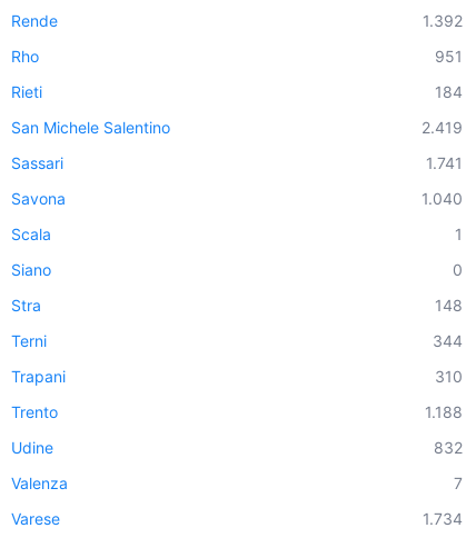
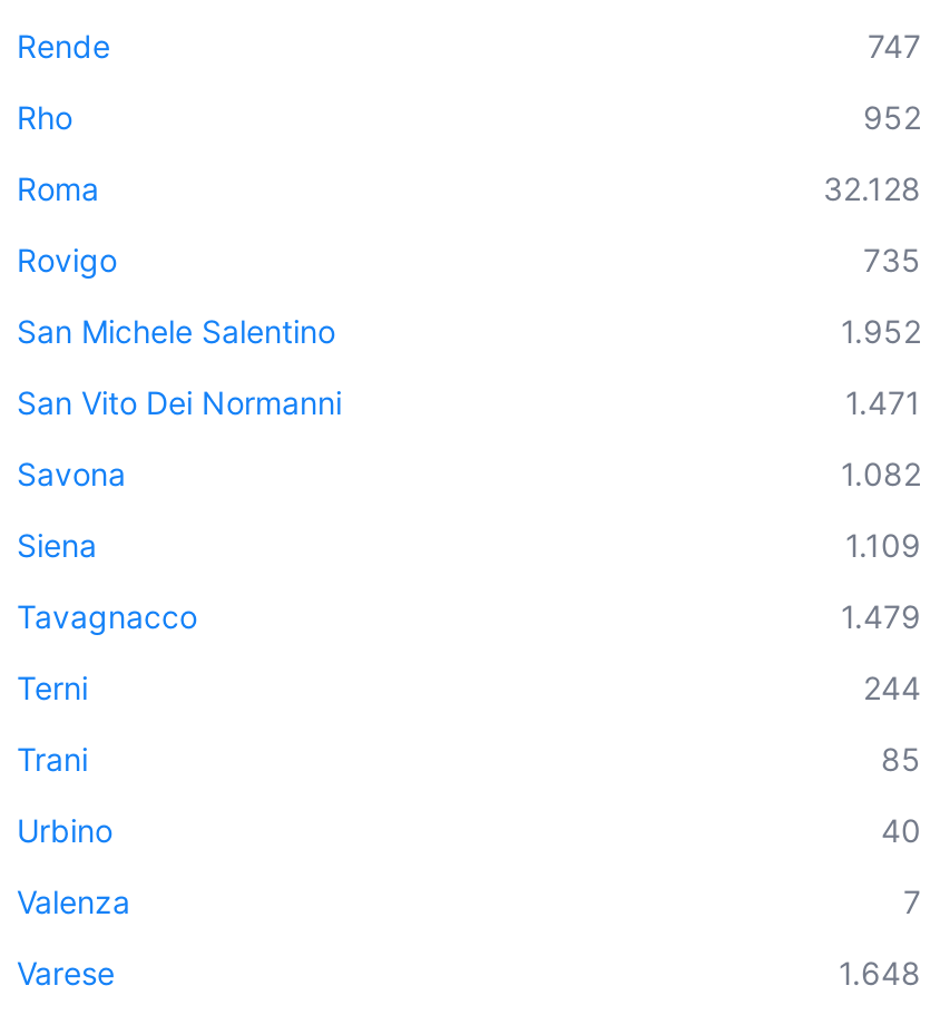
- 1.392
+ 747

- 951
- Rieti
- 184
+ 952
+ Roma
+ 32.128
+ Rovigo
+ 735

moved down: San Michele Salentino

- 2.419
+ 1.952

- Sassari
- 1.741
+ San Vito Dei Normanni
+ 1.471

- 1.040
- Scala
- 1
- Siano
- 0
- Stra
- 148
+ 1.082
+ Siena
+ 1.109
+ Tavagnacco
+ 1.479

moved down: Savona

- 344
- Trapani
- 310
- Trento
- 1.188
- Udine
- 832
+ 244
+ Trani
+ 85
+ Urbino
+ 40

- 1.734
+ 1.648
